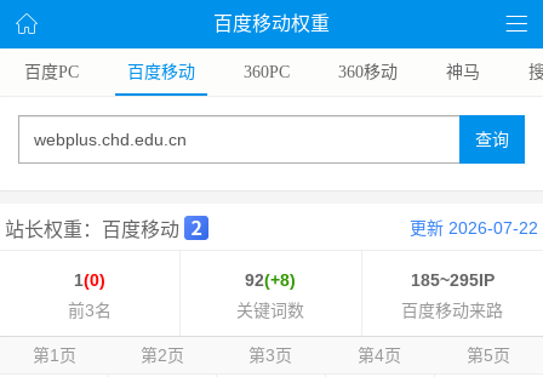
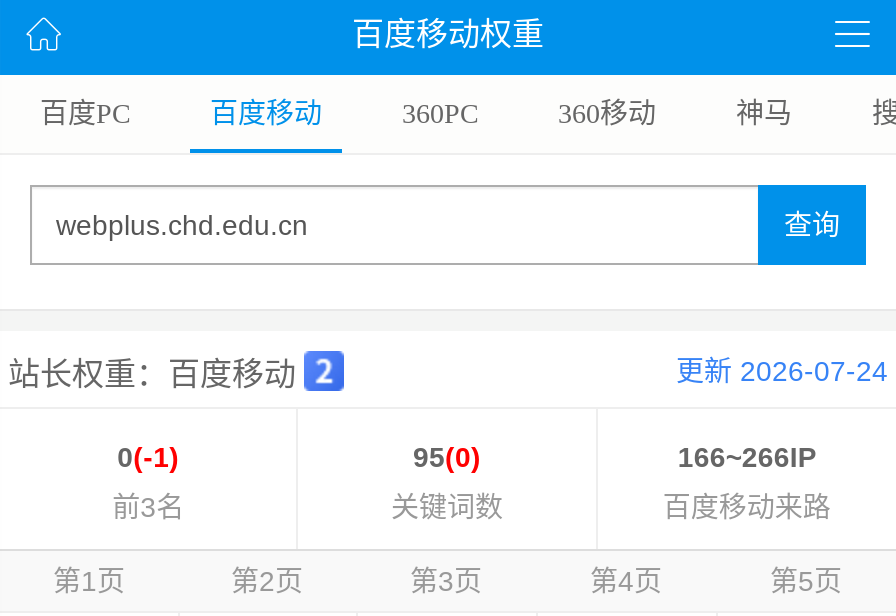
- 更新 2026-07-22
+ 更新 2026-07-24

- 1(0)
+ 0(-1)

- 92(+8)
+ 95(0)

- 185~295IP
+ 166~266IP
